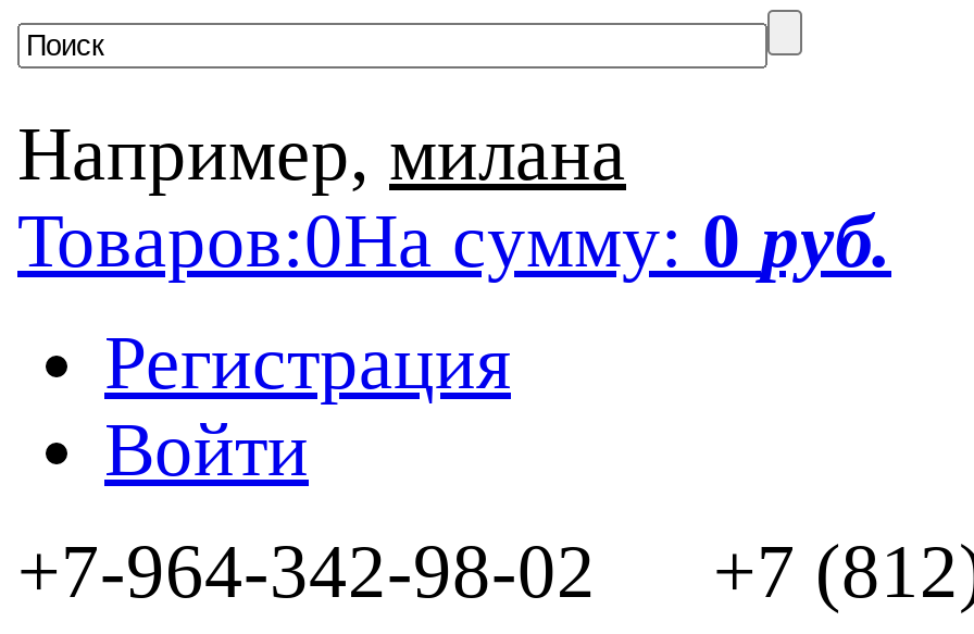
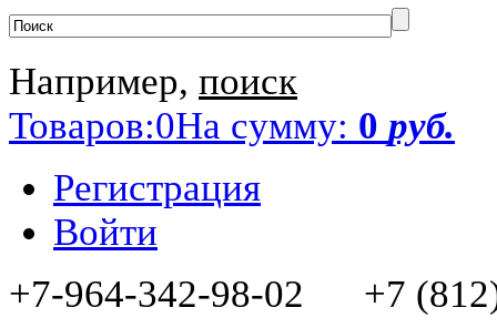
- Например, милана
+ Например, поиск
